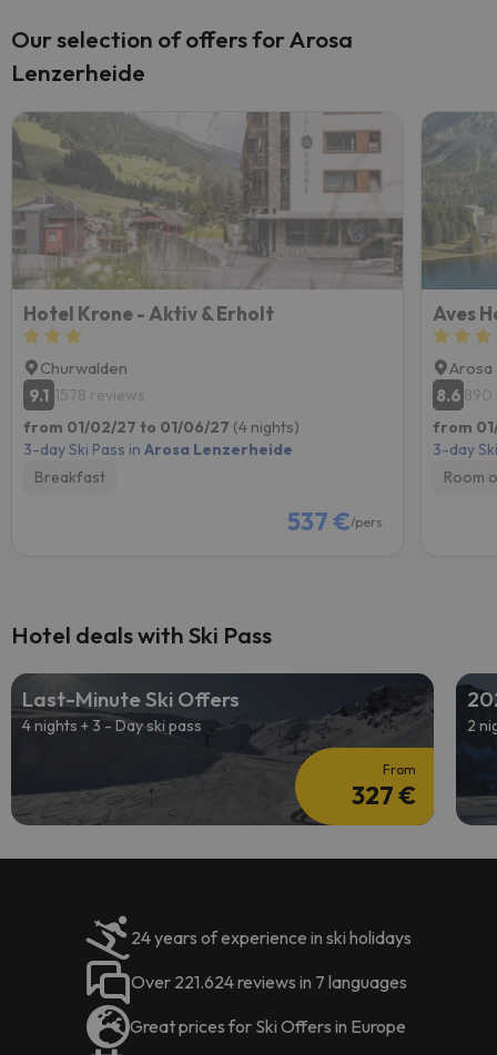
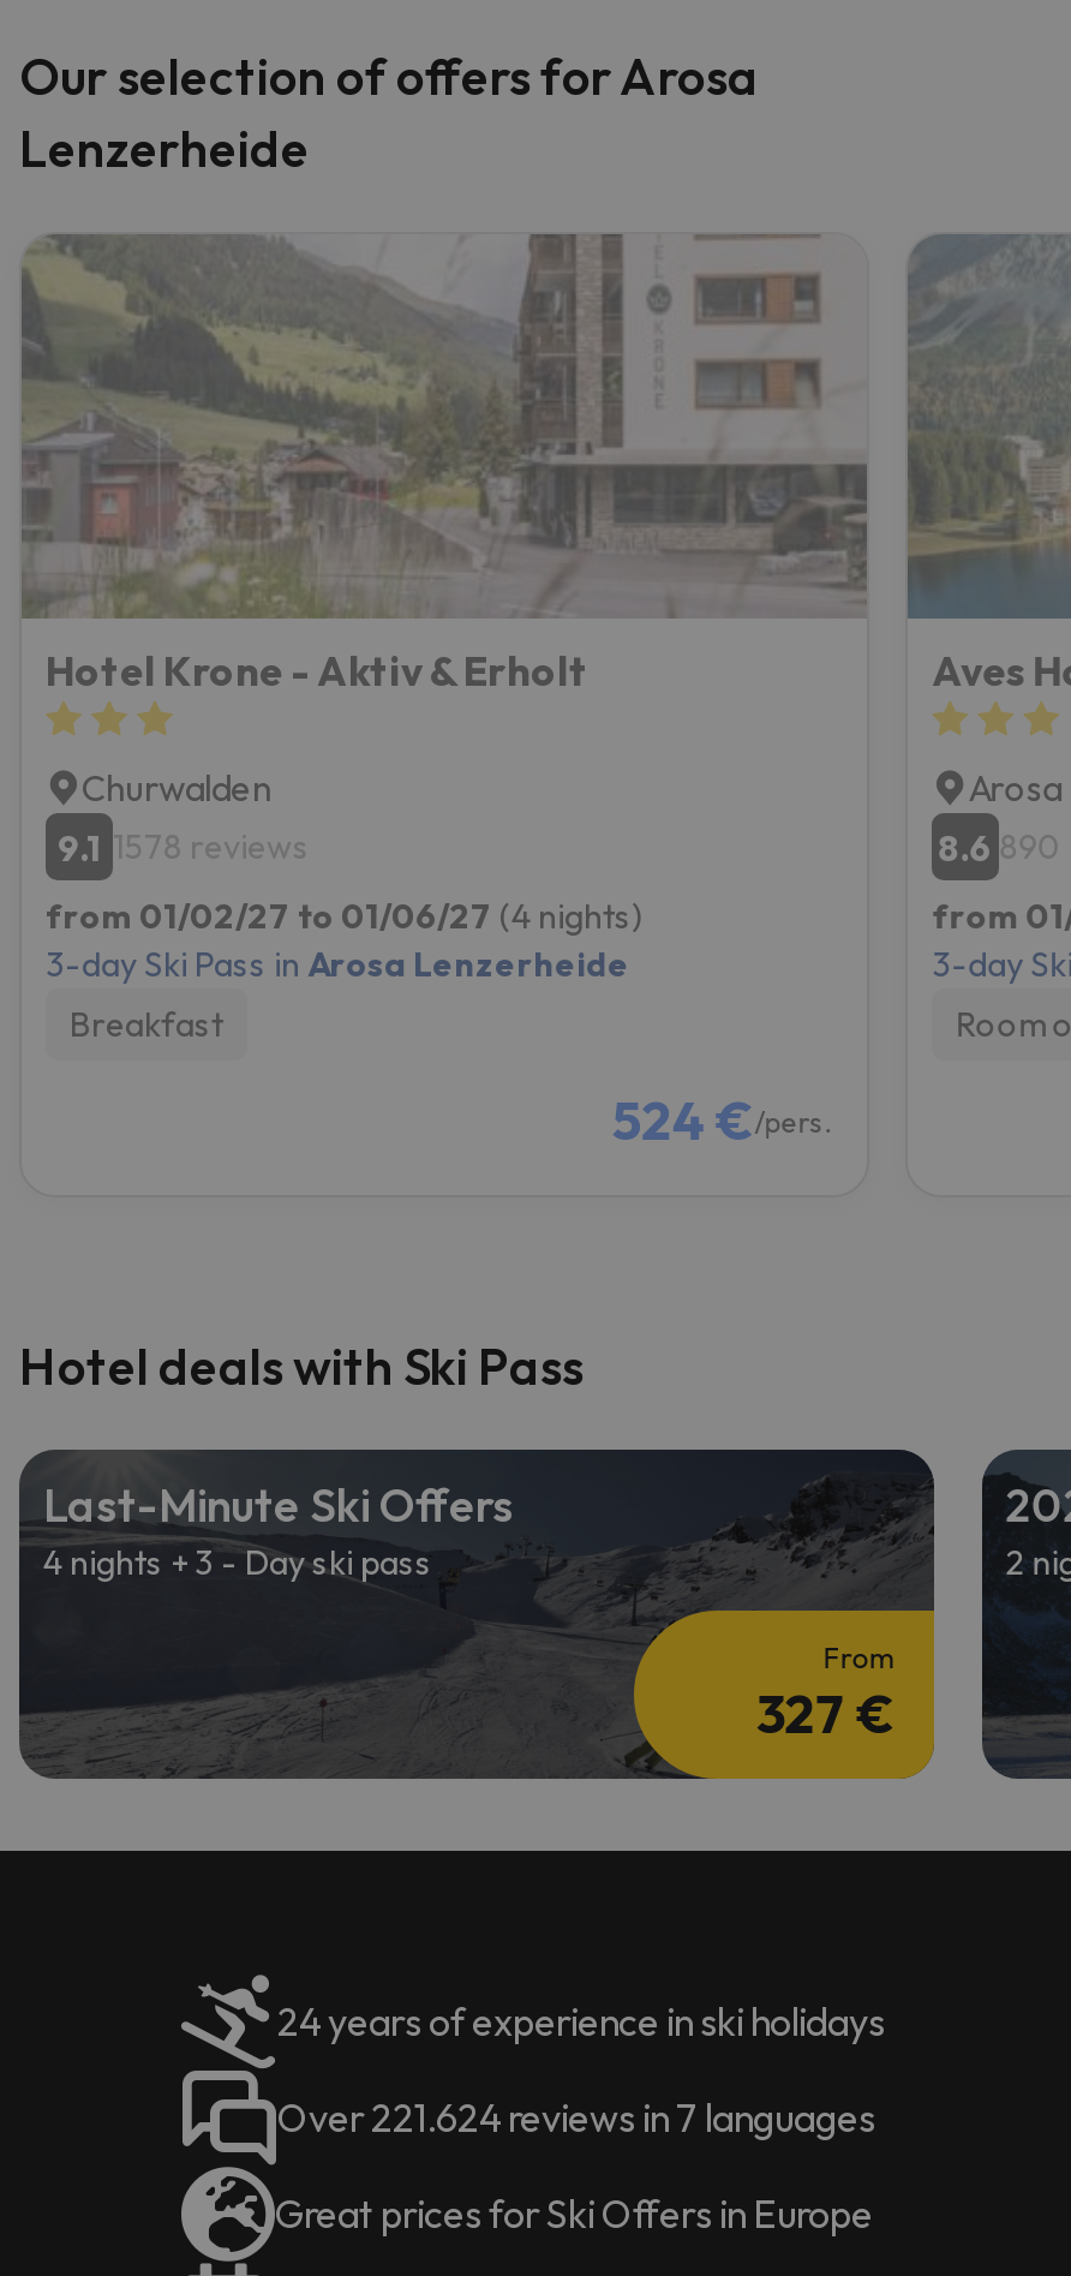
- 537 €/pers.
+ 524 €/pers.
